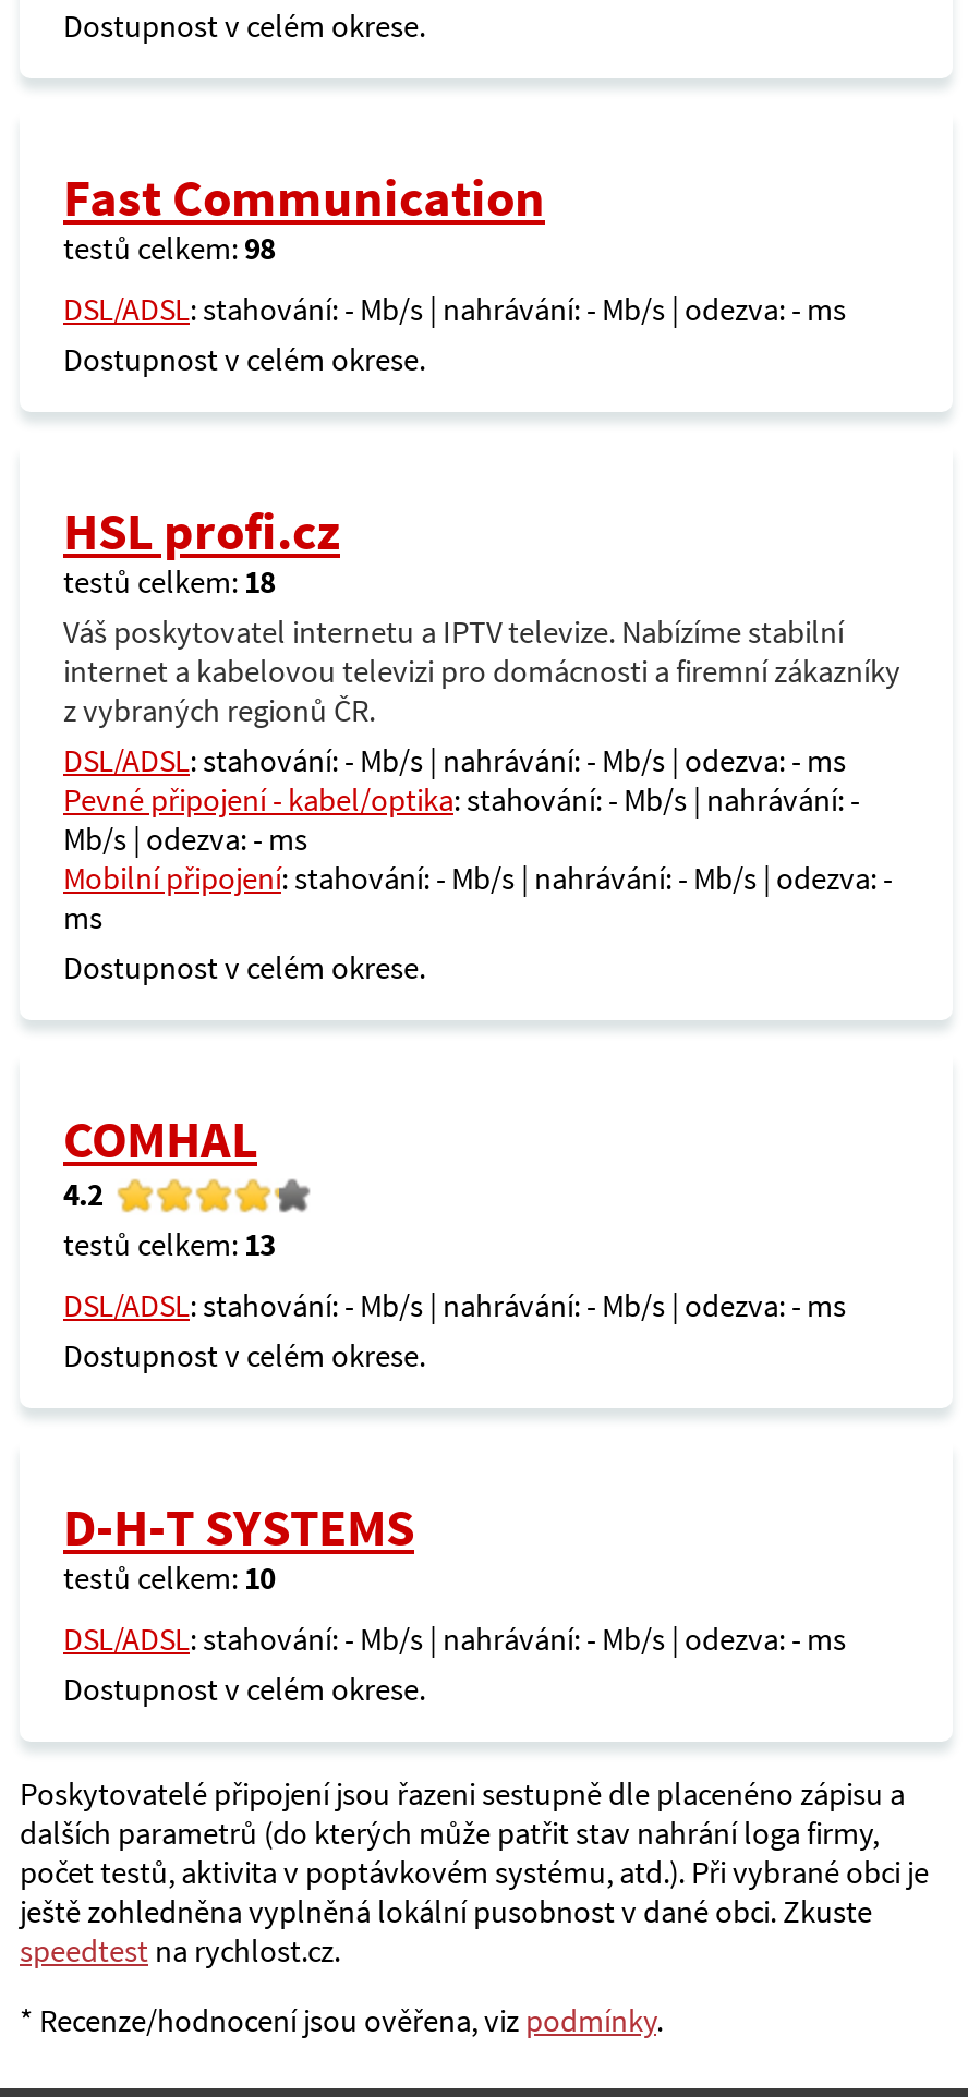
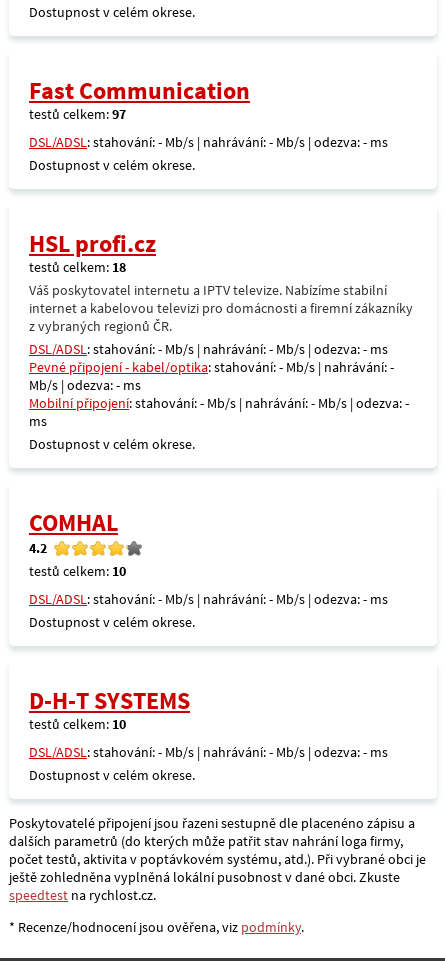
- testů celkem: 98
+ testů celkem: 97

- testů celkem: 13
+ testů celkem: 10
